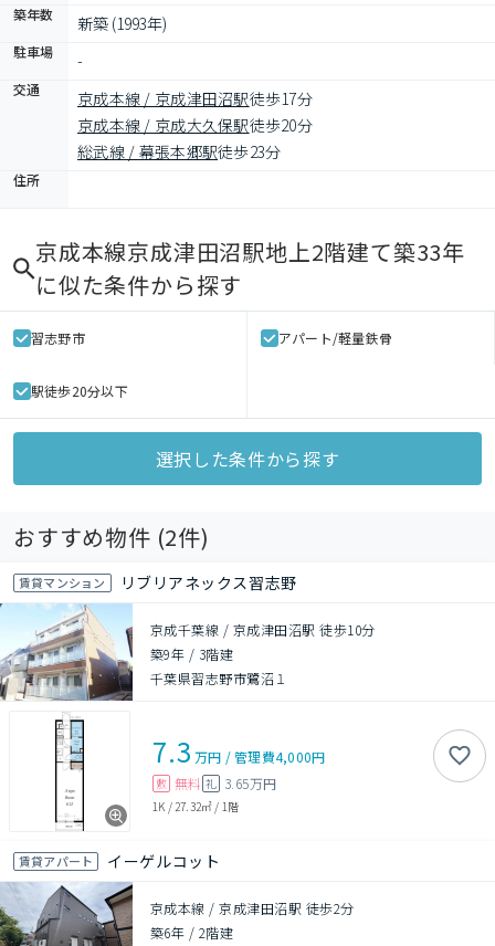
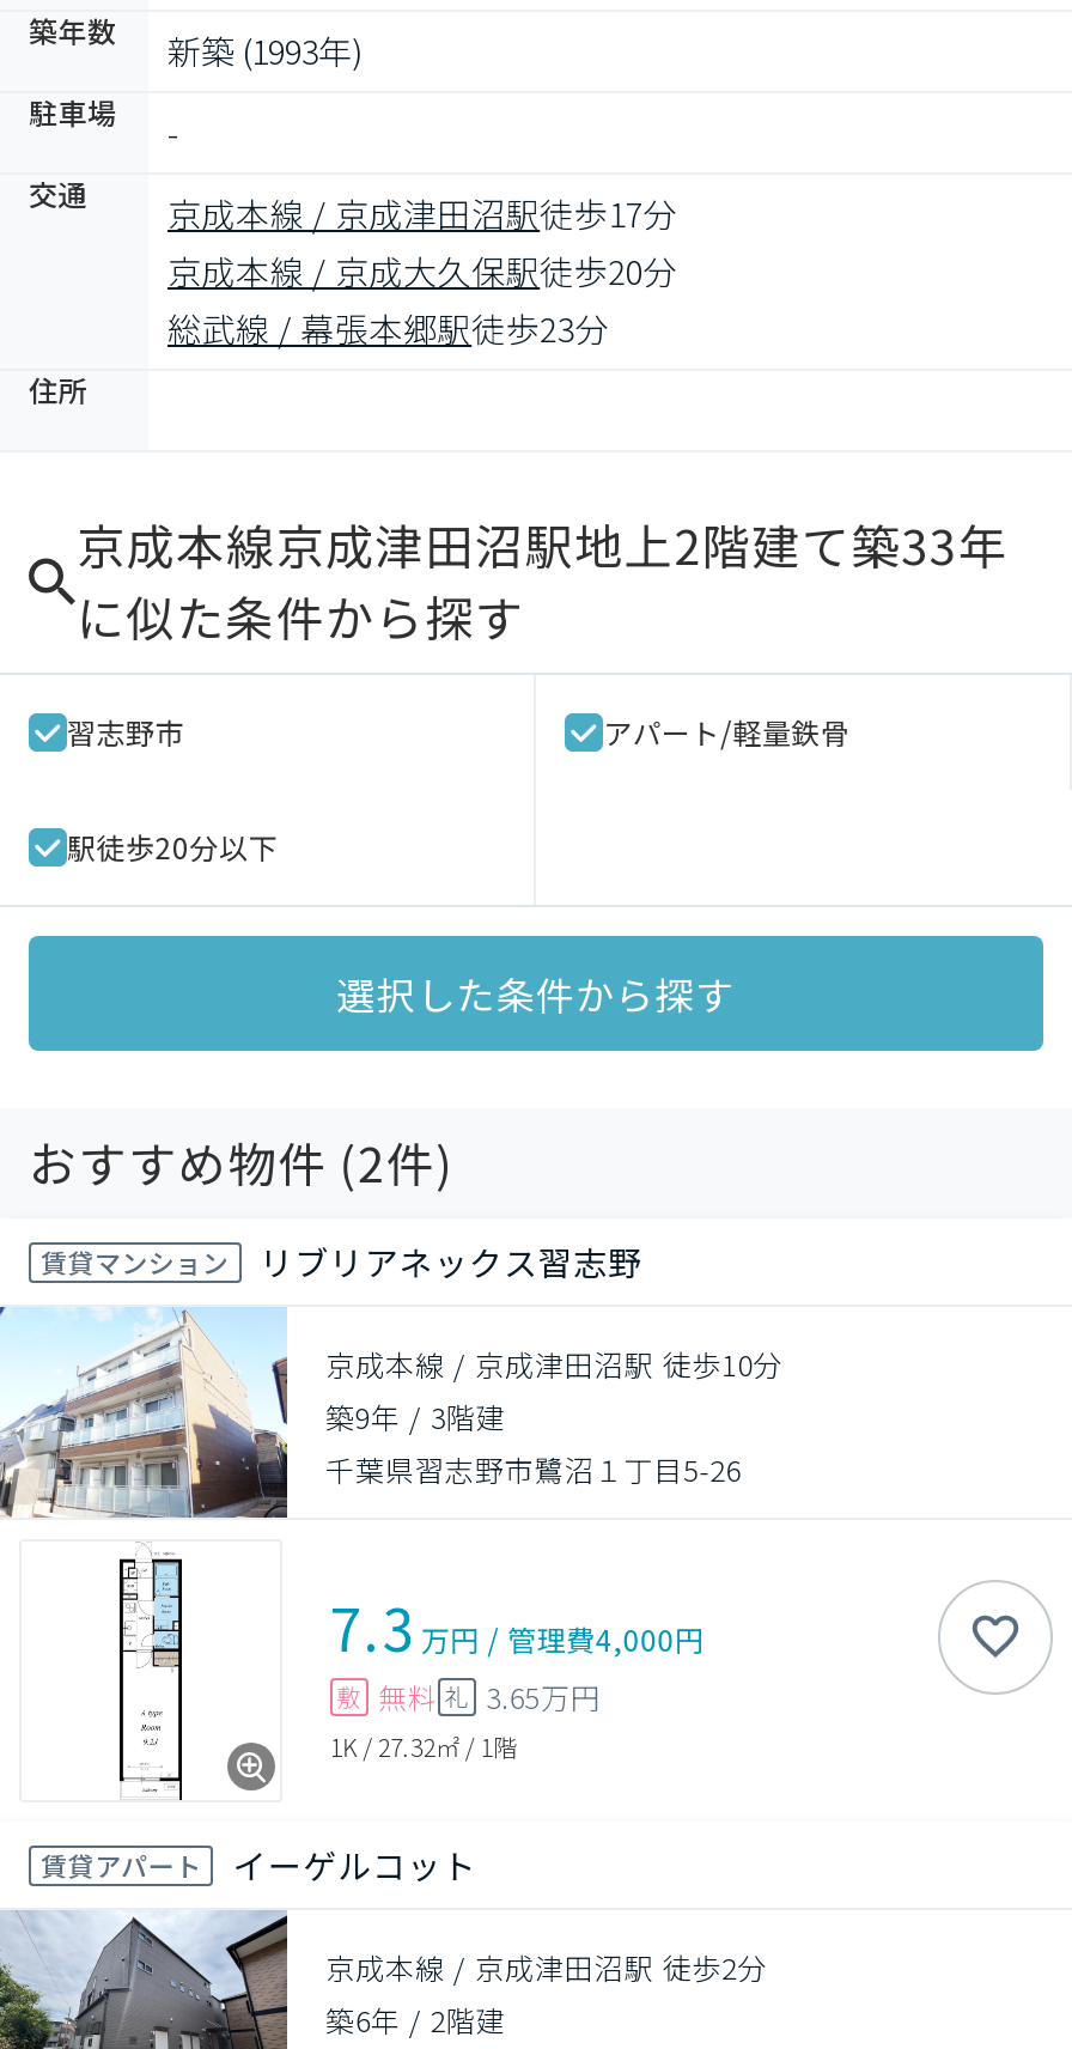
- 京成千葉線 / 京成津田沼駅 徒歩10分
+ 京成本線 / 京成津田沼駅 徒歩10分

- 千葉県習志野市鷺沼１
+ 千葉県習志野市鷺沼１丁目5-26
